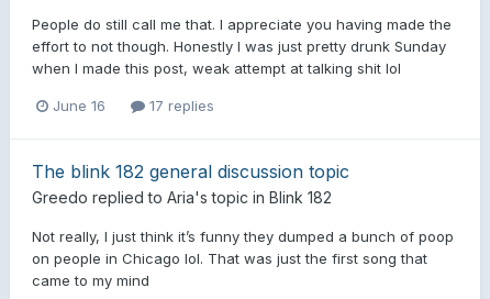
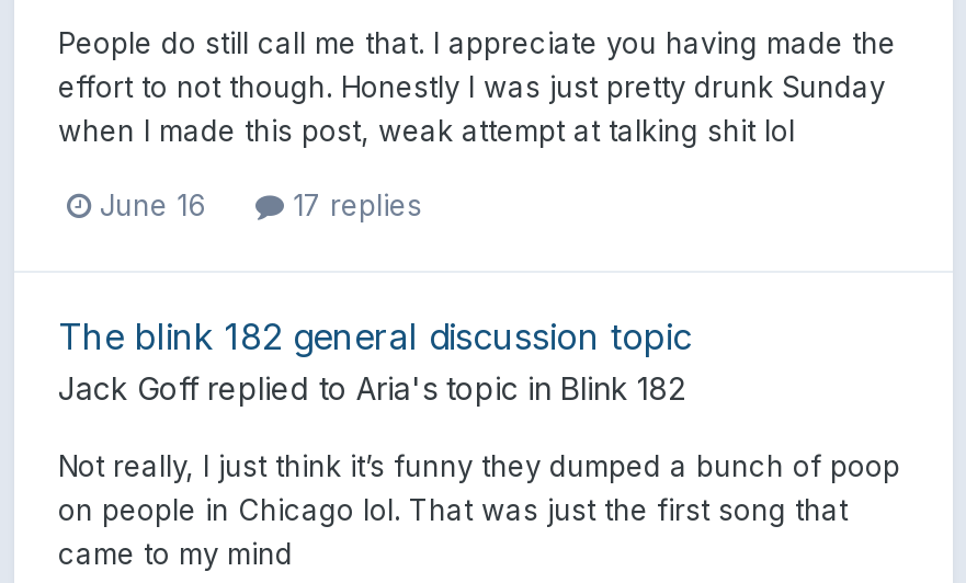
- Greedo replied to Aria 's topic in Blink 182
+ Jack Goff replied to Aria 's topic in Blink 182
